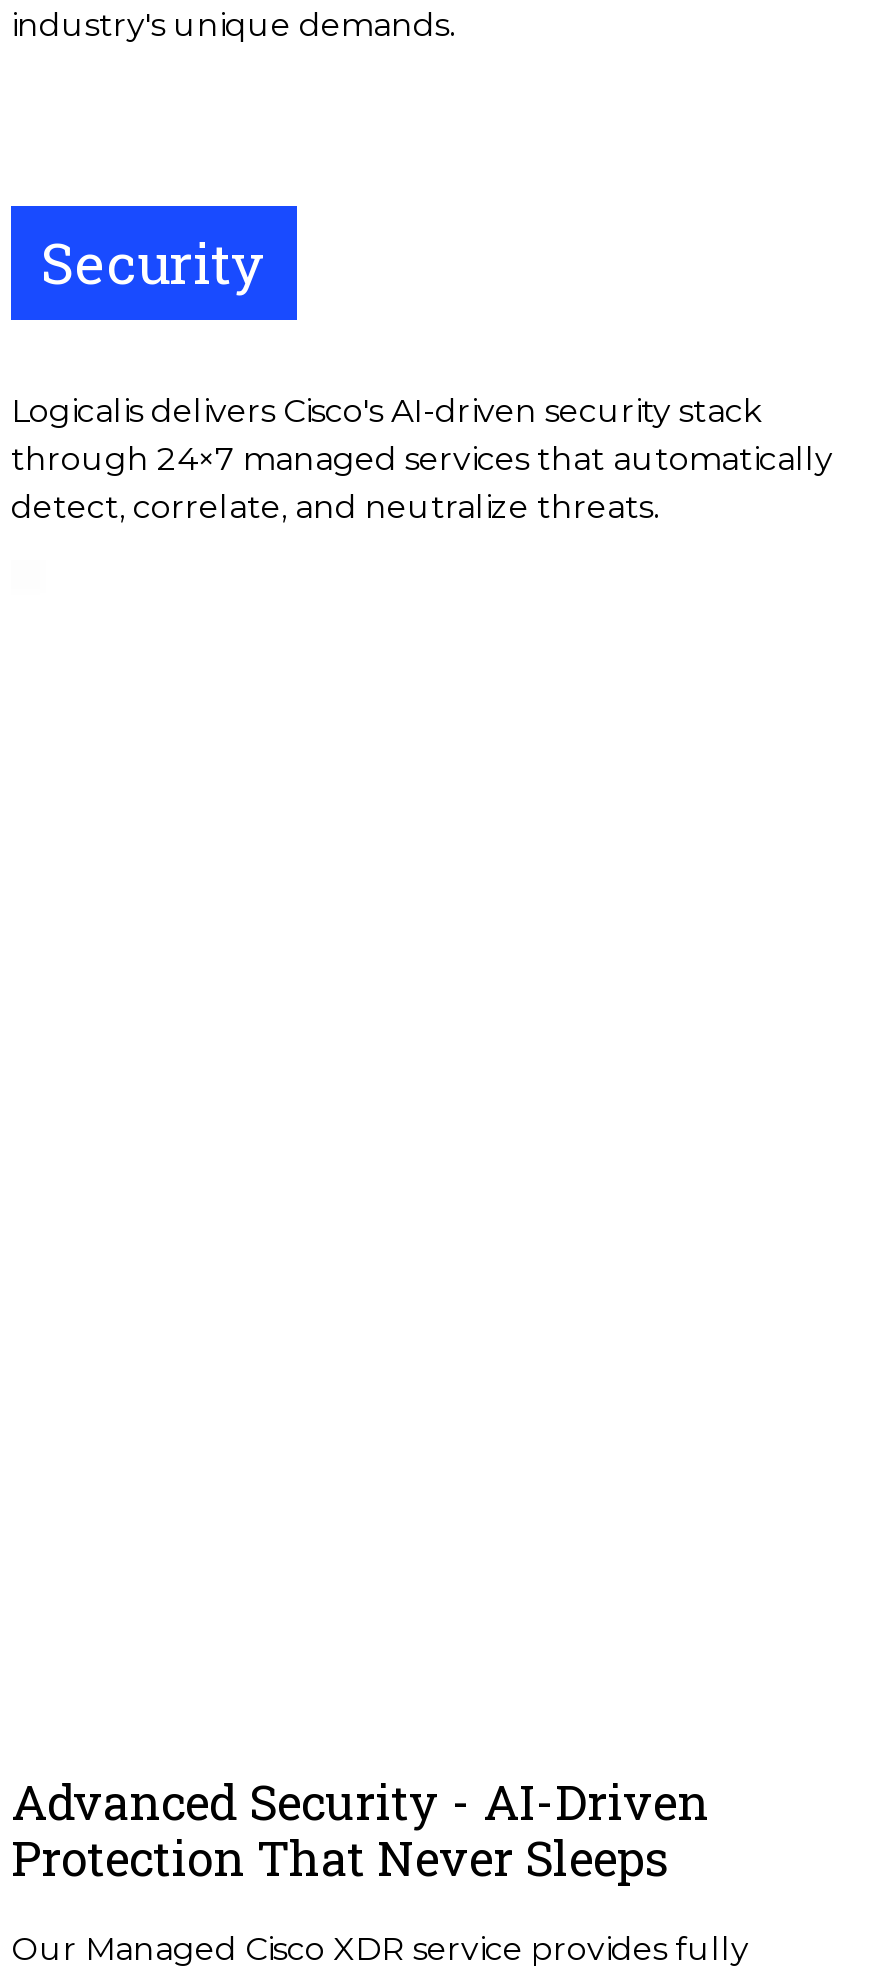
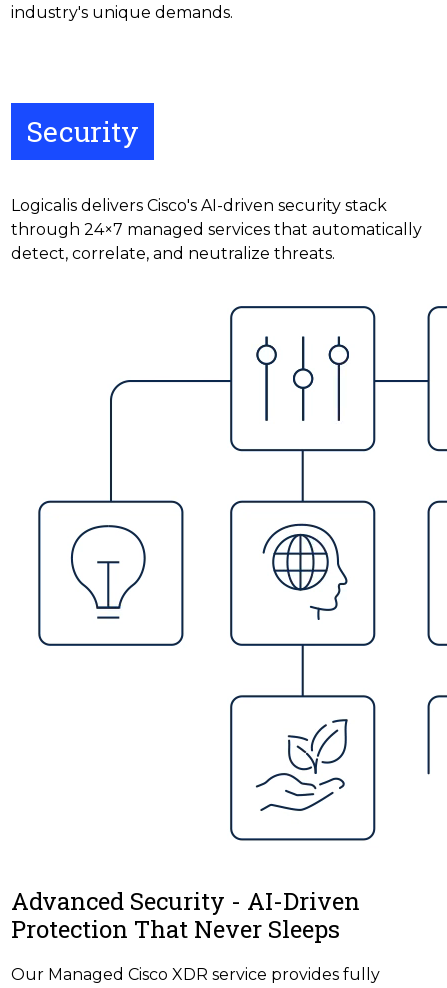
+ [image]
